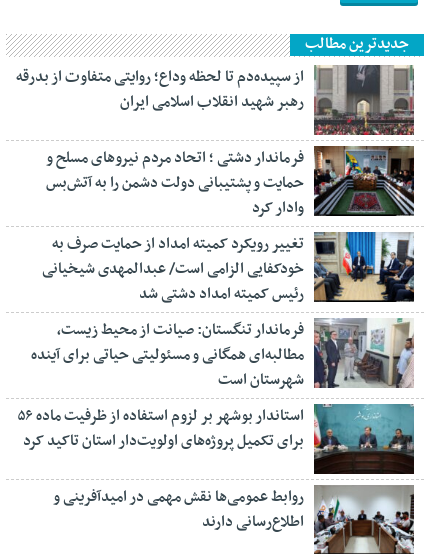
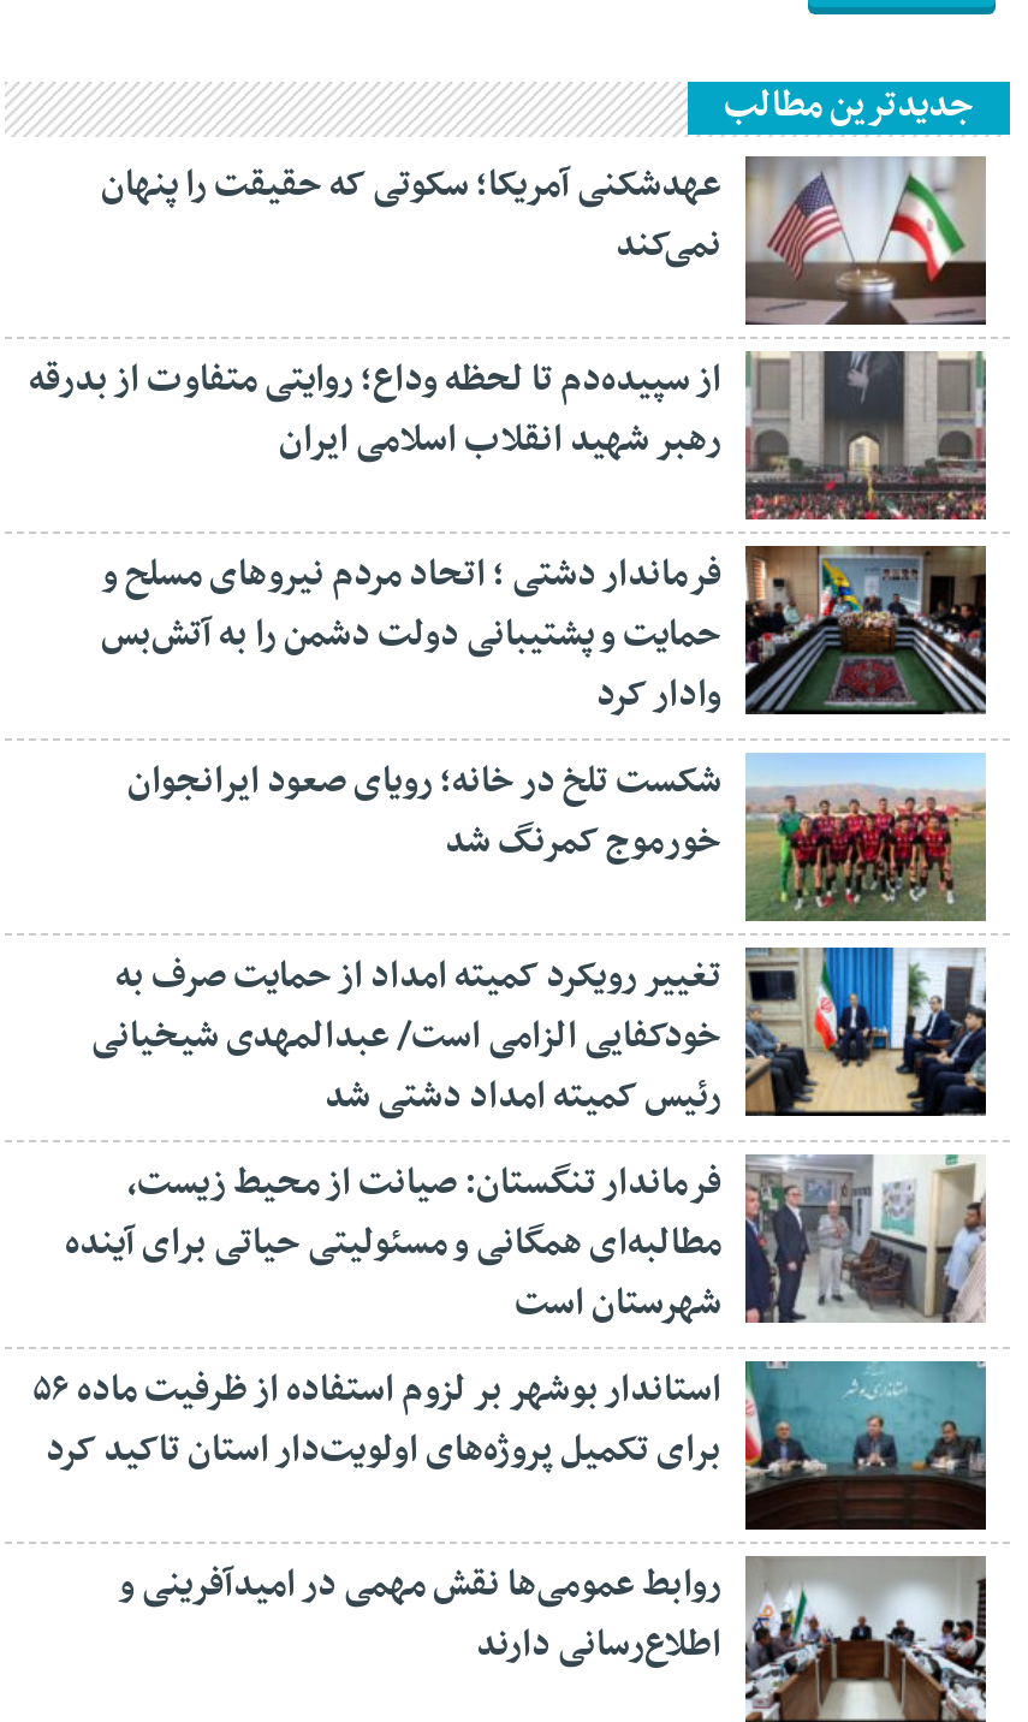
+ [image]
+ عهدشکنی آمریکا؛ سکوتی که حقیقت را پنهان
+ نمی‌کند

+ [image]
+ شکست تلخ در خانه؛ رویای صعود ایرانجوان
+ خورموج کمرنگ شد
